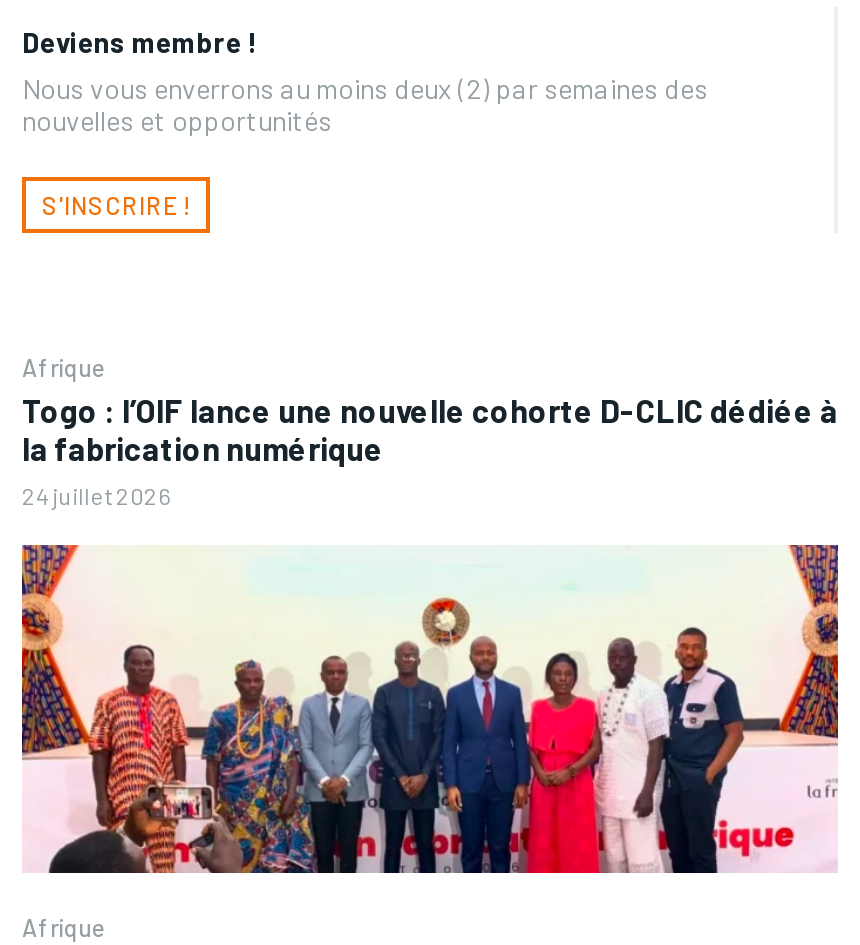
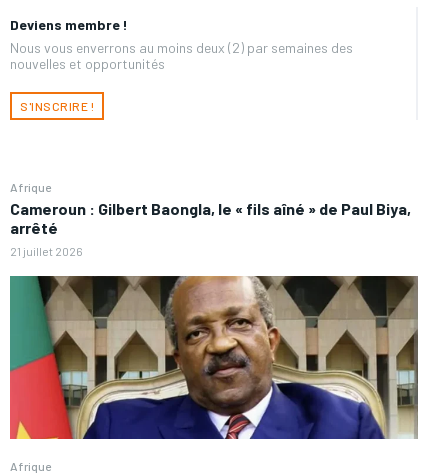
- Togo : l’OIF lance une nouvelle cohorte D-CLIC dédiée à
- la fabrication numérique
- 24 juillet 2026
+ Cameroun : Gilbert Baongla, le « fils aîné » de Paul Biya,
+ arrêté
+ 21 juillet 2026

- [image]
+ [image]
